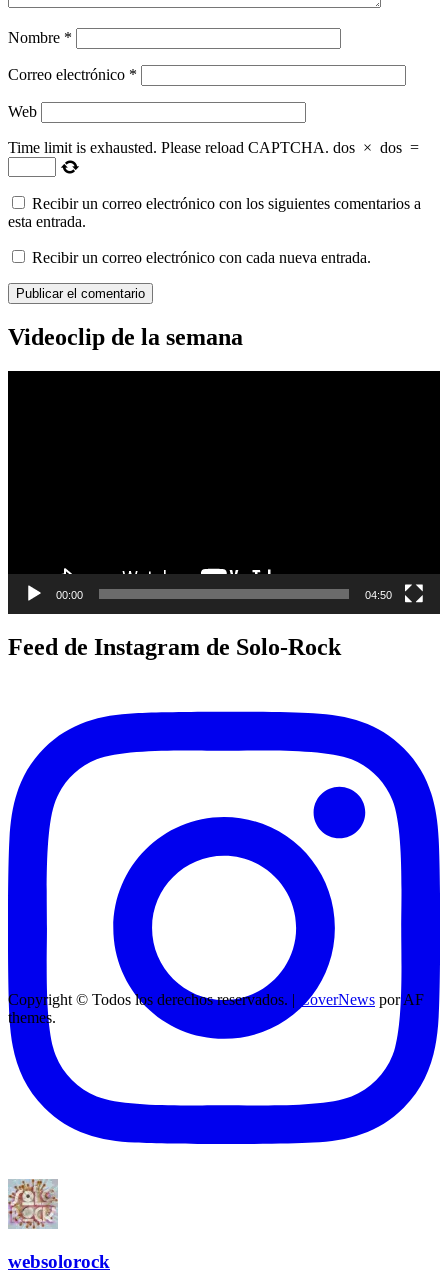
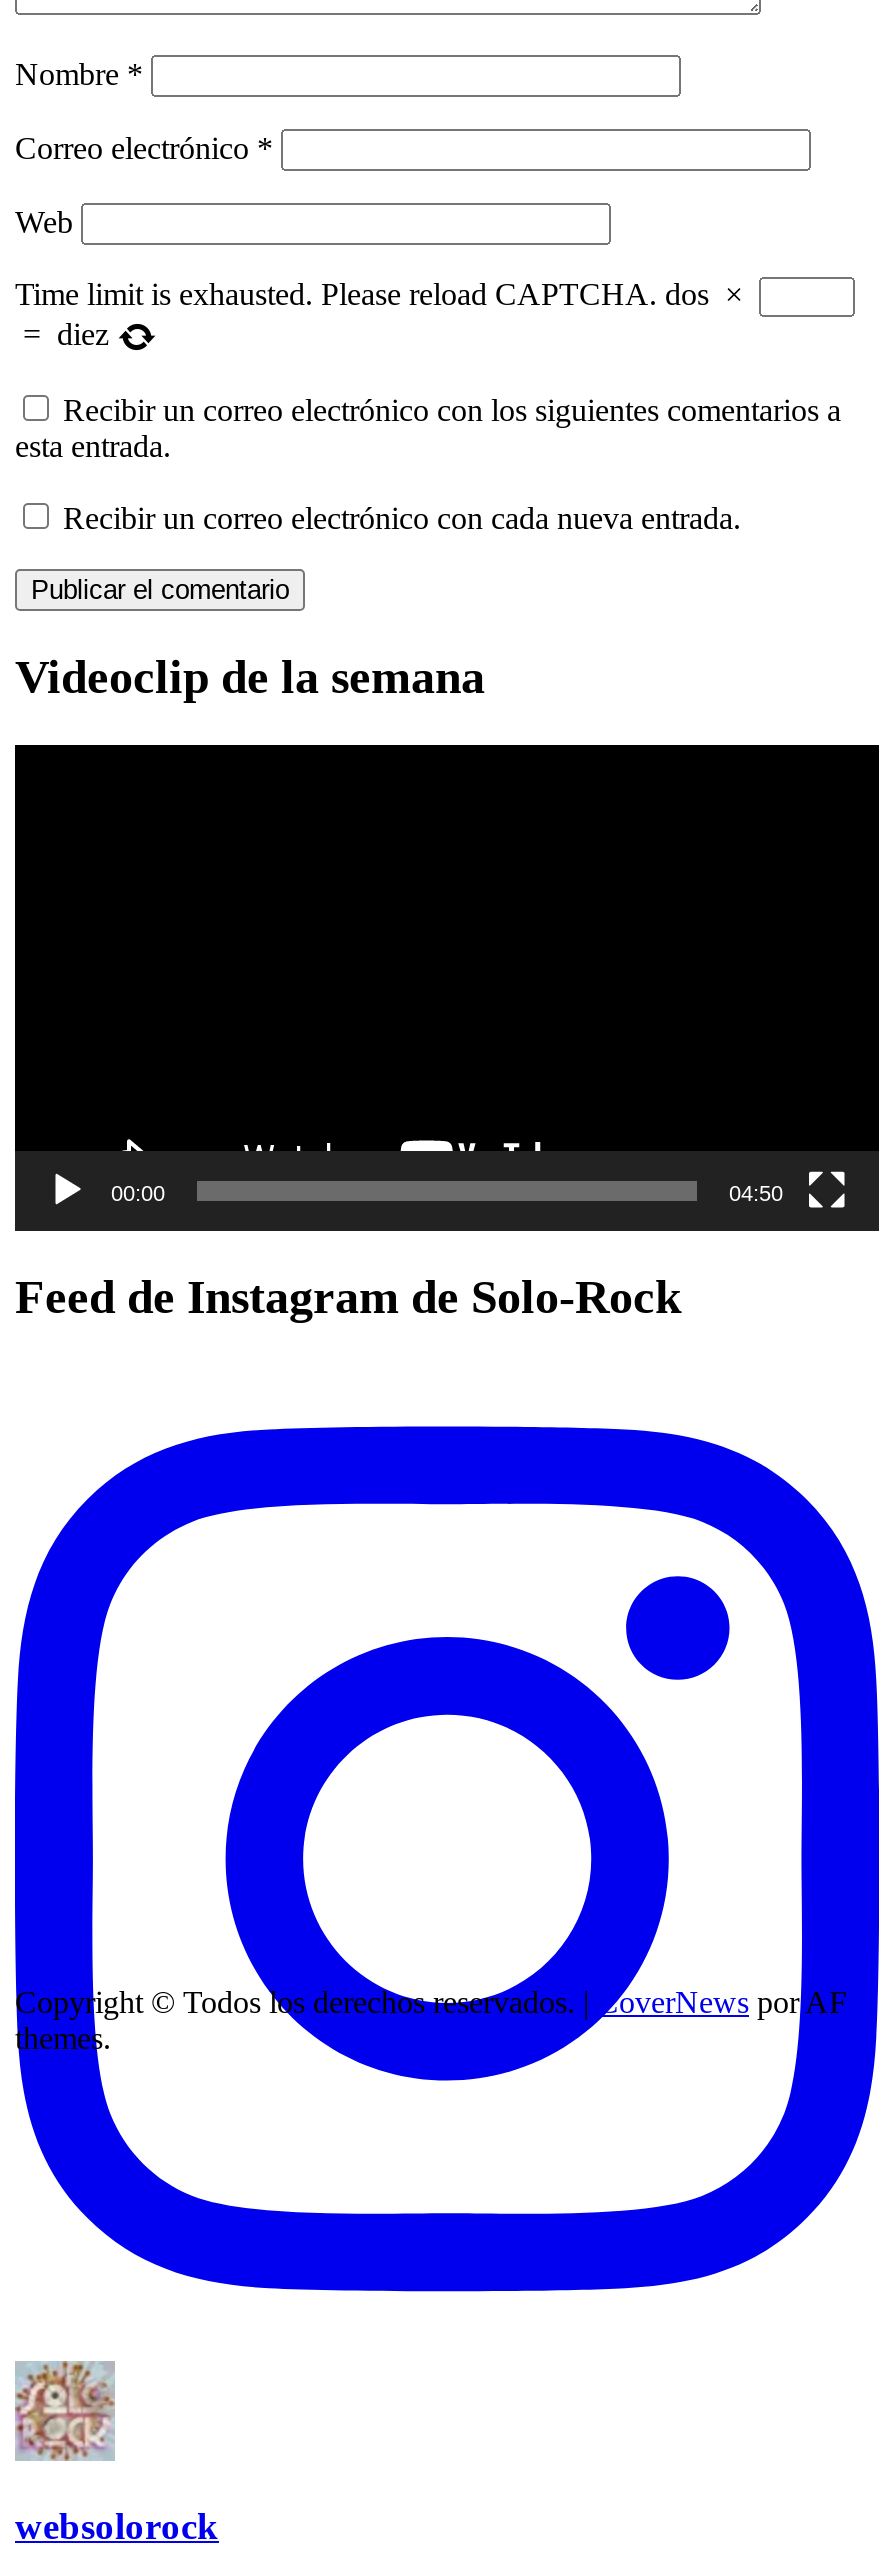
- Time limit is exhausted. Please reload CAPTCHA. dos × dos =
+ Time limit is exhausted. Please reload CAPTCHA. dos ×
+ = diez
